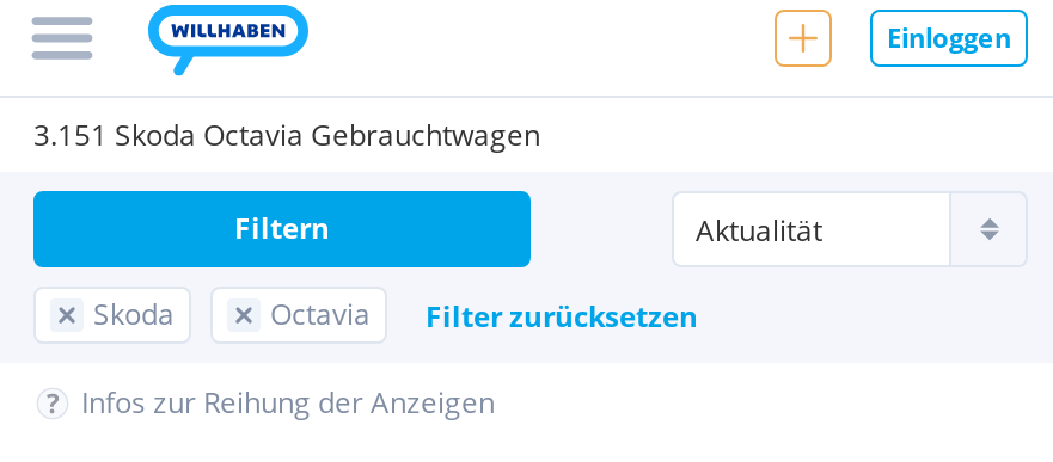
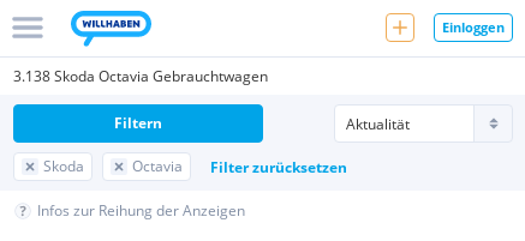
- 3.151 Skoda Octavia Gebrauchtwagen
+ 3.138 Skoda Octavia Gebrauchtwagen
